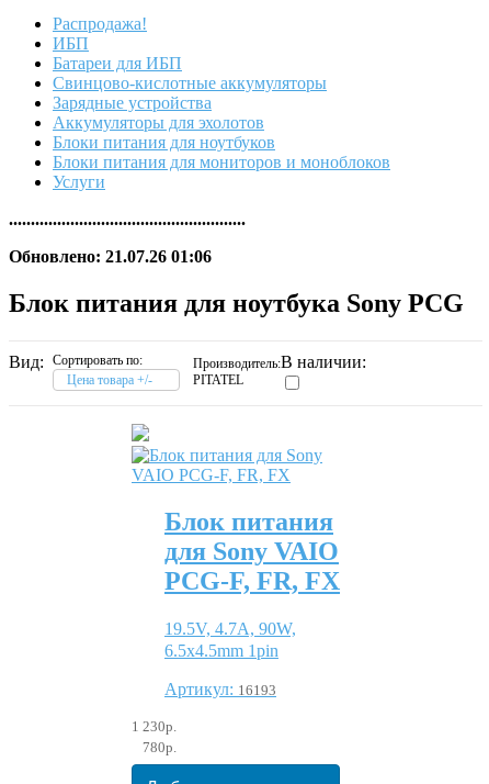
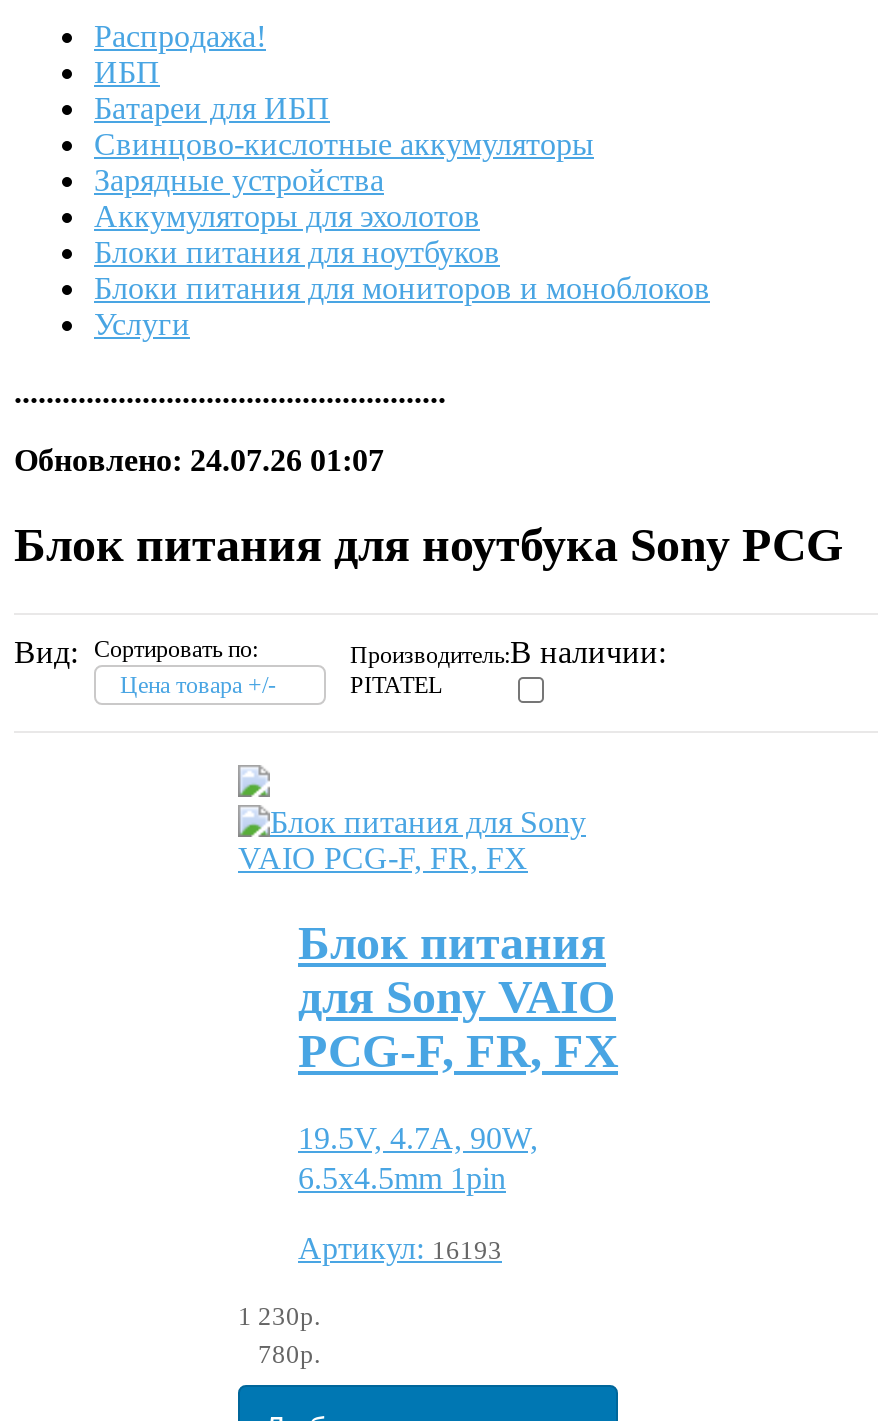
- Обновлено: 21.07.26 01:06
+ Обновлено: 24.07.26 01:07
